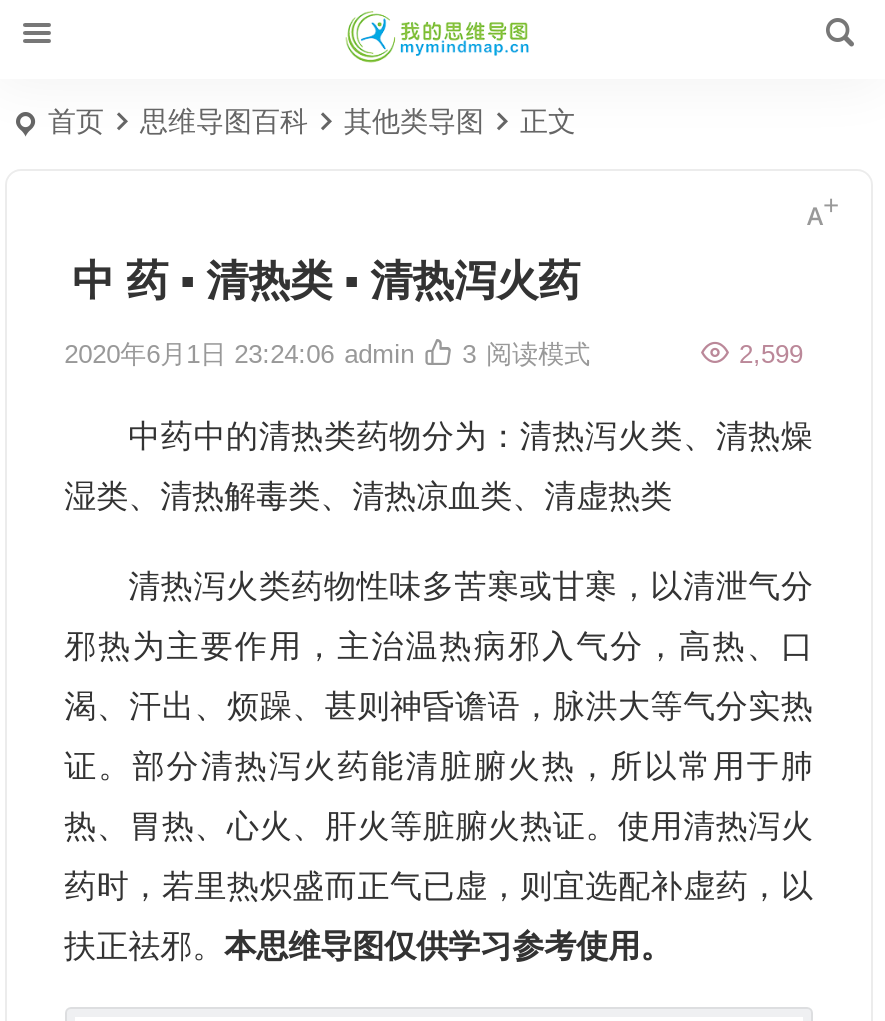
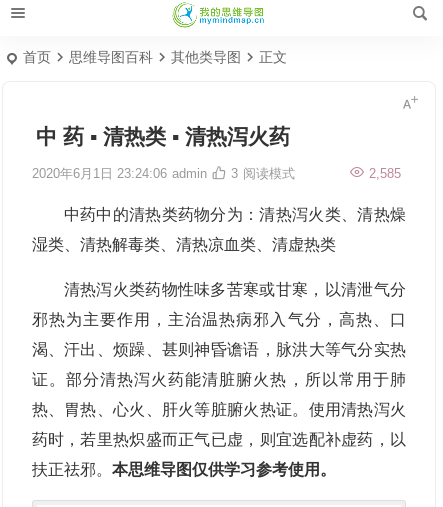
- 2,599
+ 2,585
